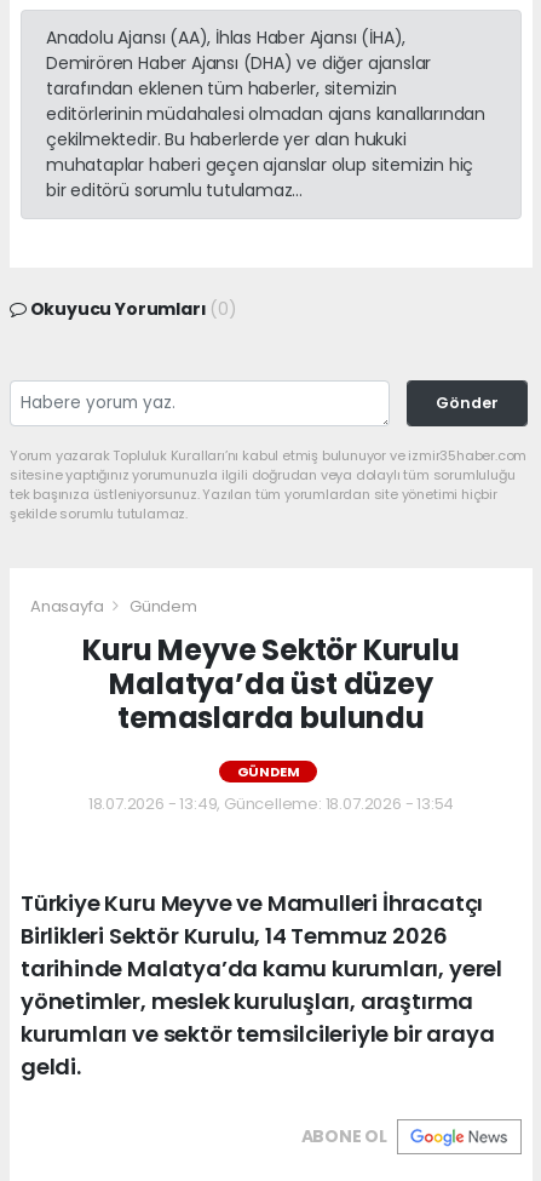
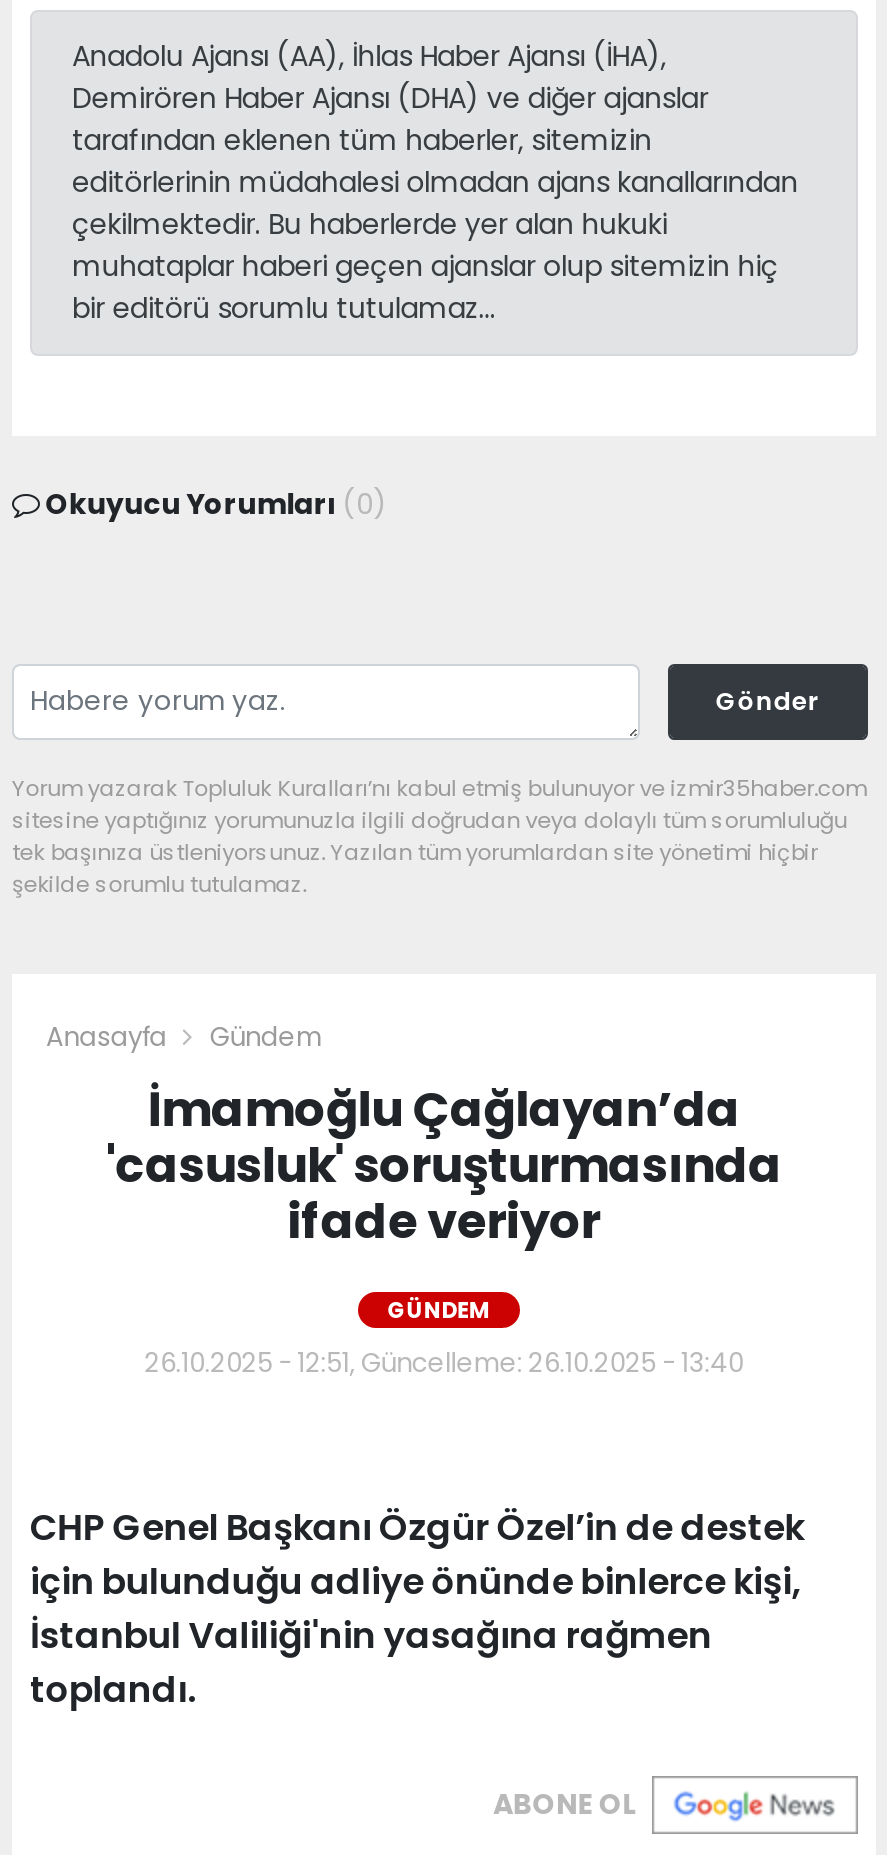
moved down: Gönder | Yorum yazarak Topluluk Kuralları’nı kabul etmiş bulunuyor ve izmir35haber.com | sitesine yaptığınız yorumunuzla ilgili doğrudan veya dolaylı tüm sorumluluğu | tek başınıza üstleniyorsunuz. Yazılan tüm yorumlardan site yönetimi hiçbir | şekilde sorumlu tutulamaz. | Anasayfa | Gündem

- Kuru Meyve Sektör Kurulu
- Malatya’da üst düzey
- temaslarda bulundu
+ İmamoğlu Çağlayan’da
+ 'casusluk' soruşturmasında
+ ifade veriyor

moved down: GÜNDEM

- 18.07.2026 - 13:49, Güncelleme: 18.07.2026 - 13:54
+ 26.10.2025 - 12:51, Güncelleme: 26.10.2025 - 13:40

- Türkiye Kuru Meyve ve Mamulleri İhracatçı
- Birlikleri Sektör Kurulu, 14 Temmuz 2026
- tarihinde Malatya’da kamu kurumları, yerel
- yönetimler, meslek kuruluşları, araştırma
- kurumları ve sektör temsilcileriyle bir araya
- geldi.
+ CHP Genel Başkanı Özgür Özel’in de destek
+ için bulunduğu adliye önünde binlerce kişi,
+ İstanbul Valiliği'nin yasağına rağmen
+ toplandı.
